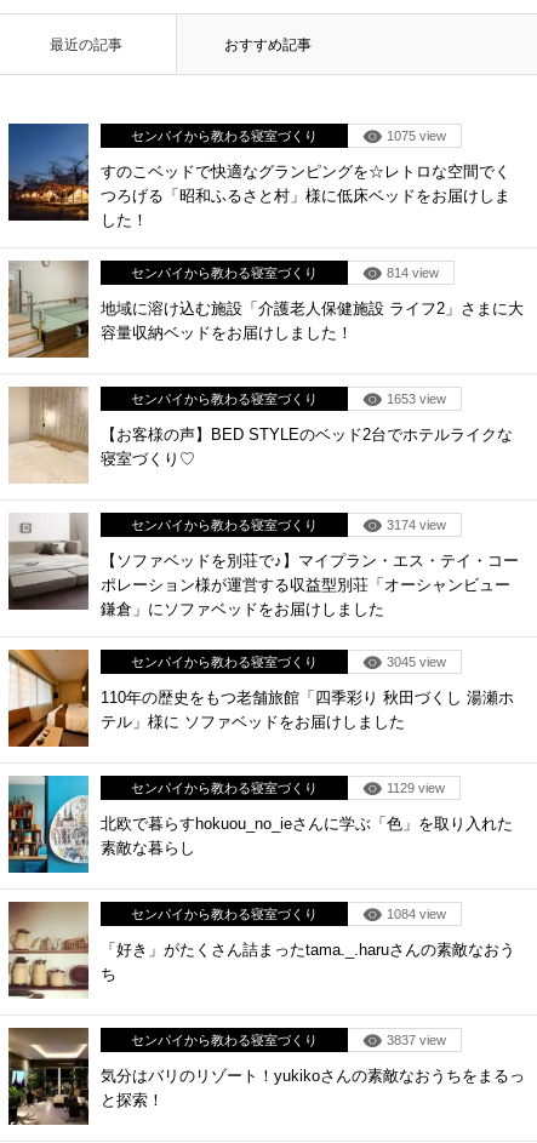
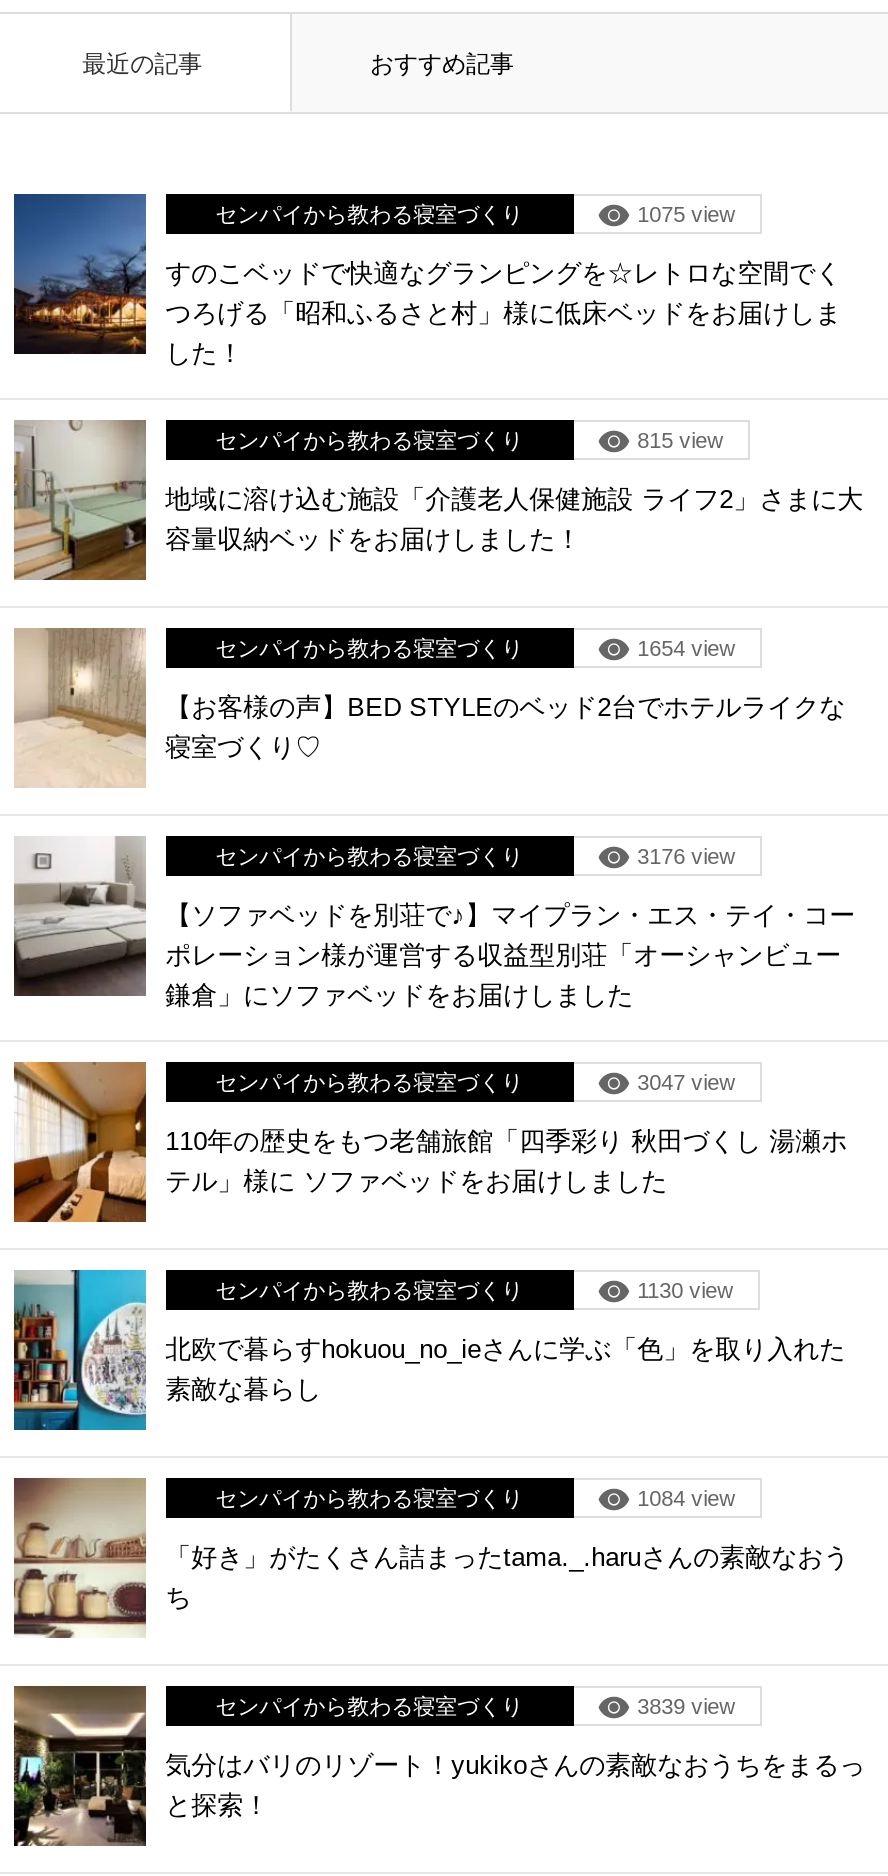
- 814 view
+ 815 view

- 1653 view
+ 1654 view

- 3174 view
+ 3176 view

- 3045 view
+ 3047 view

- 1129 view
+ 1130 view

- 3837 view
+ 3839 view
